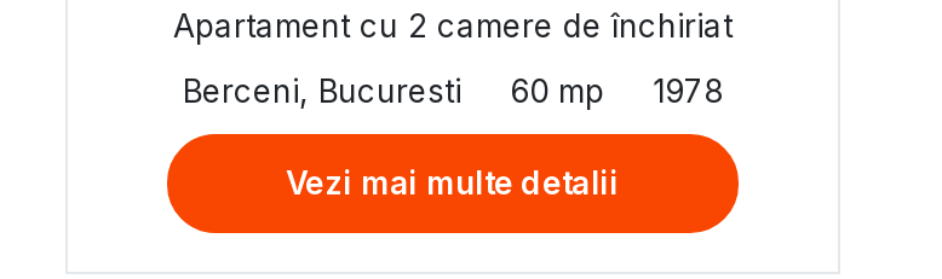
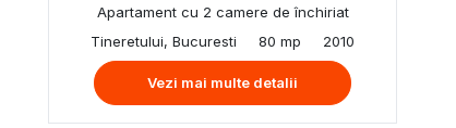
- Berceni, Bucuresti
+ Tineretului, Bucuresti

- 60 mp
+ 80 mp

- 1978
+ 2010
